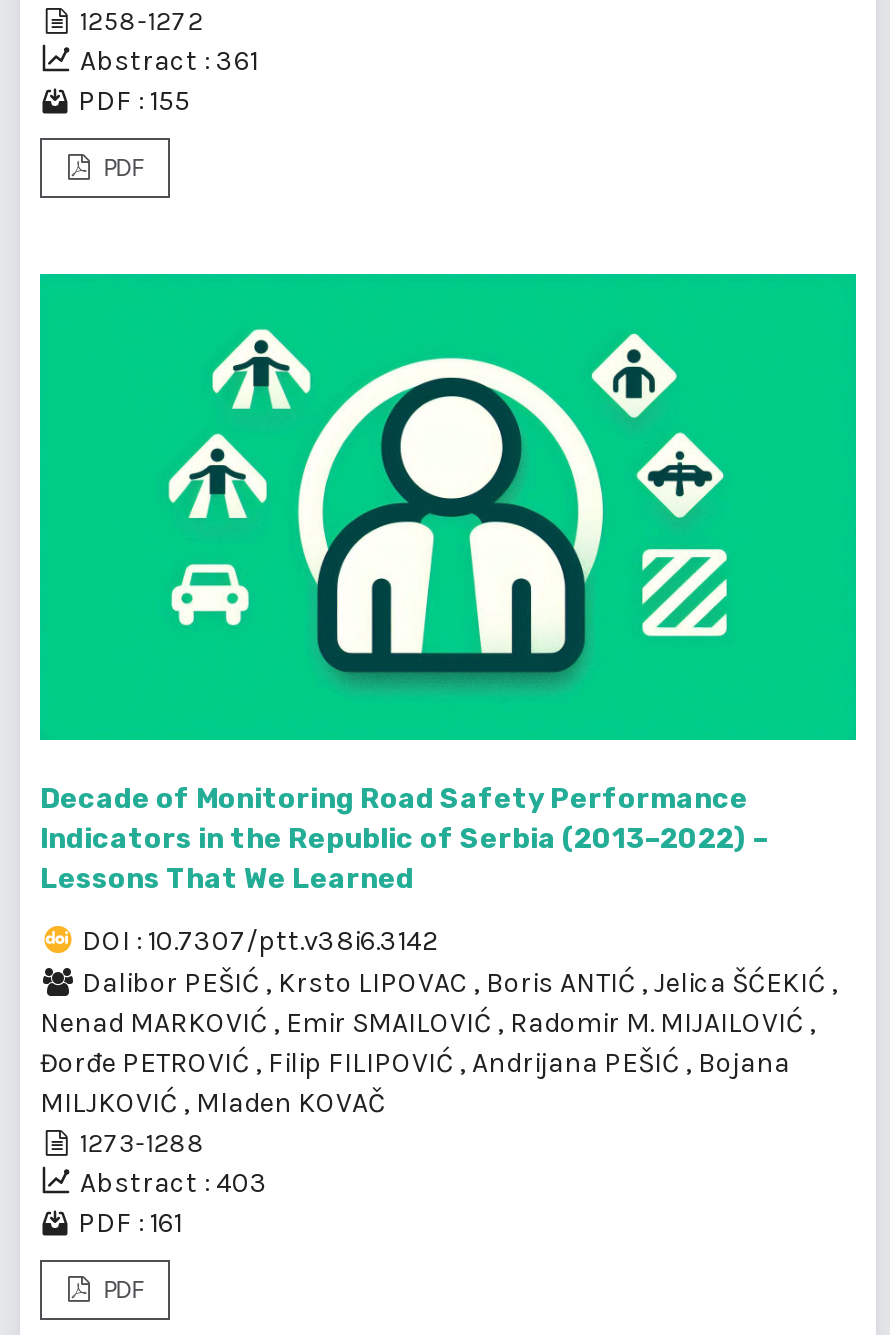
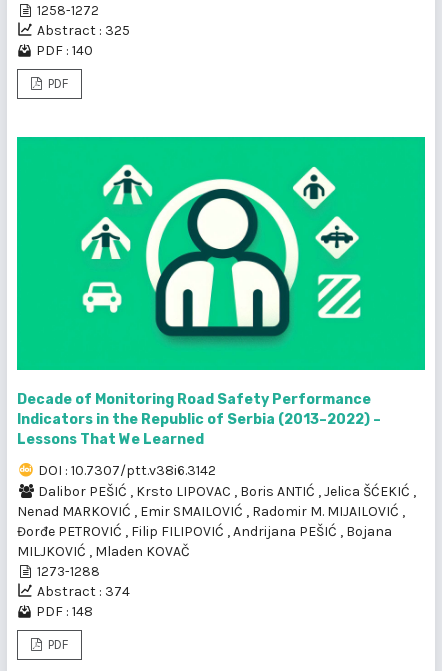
- Abstract : 361
+ Abstract : 325

- PDF : 155
+ PDF : 140

- Abstract : 403
+ Abstract : 374

- PDF : 161
+ PDF : 148
